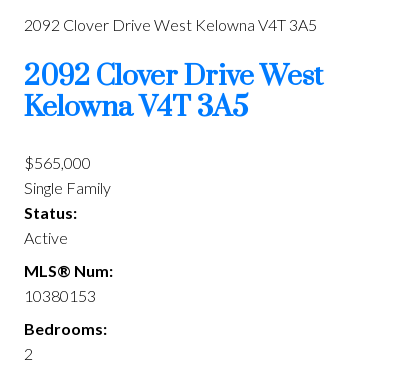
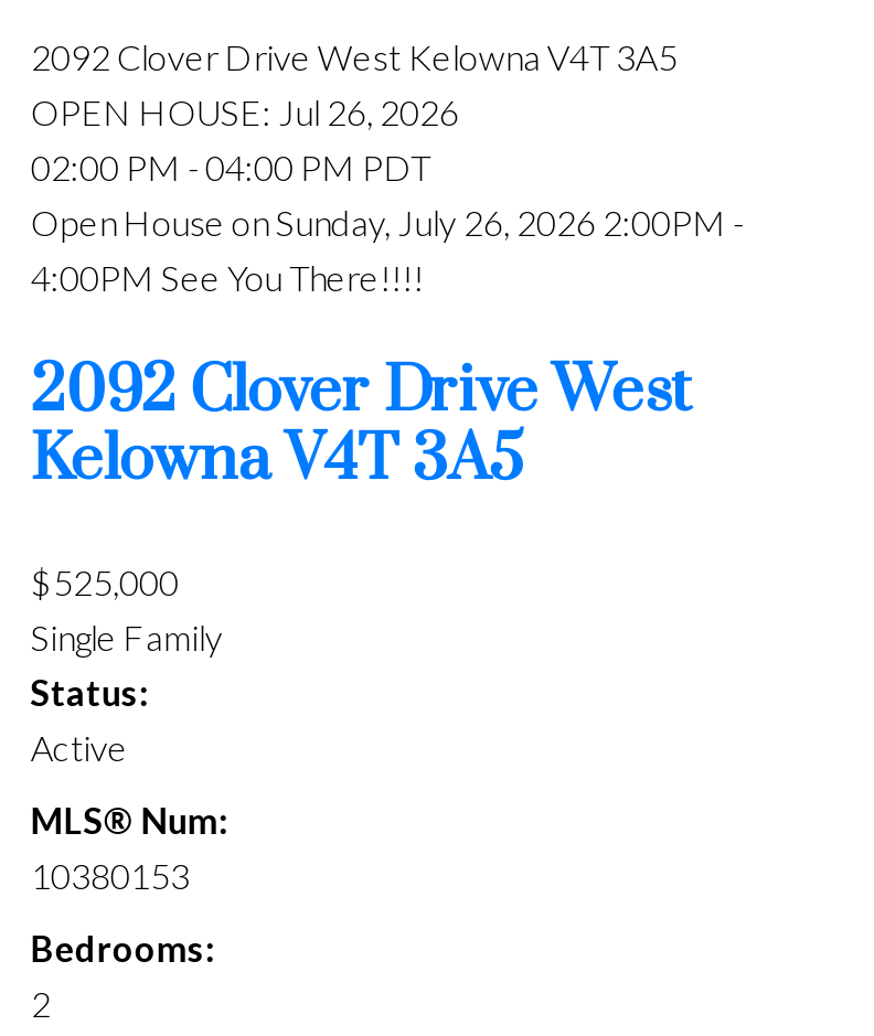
+ OPEN HOUSE: Jul 26, 2026
+ 02:00 PM - 04:00 PM PDT
+ Open House on Sunday, July 26, 2026 2:00PM -
+ 4:00PM See You There!!!!

- $565,000
+ $525,000
